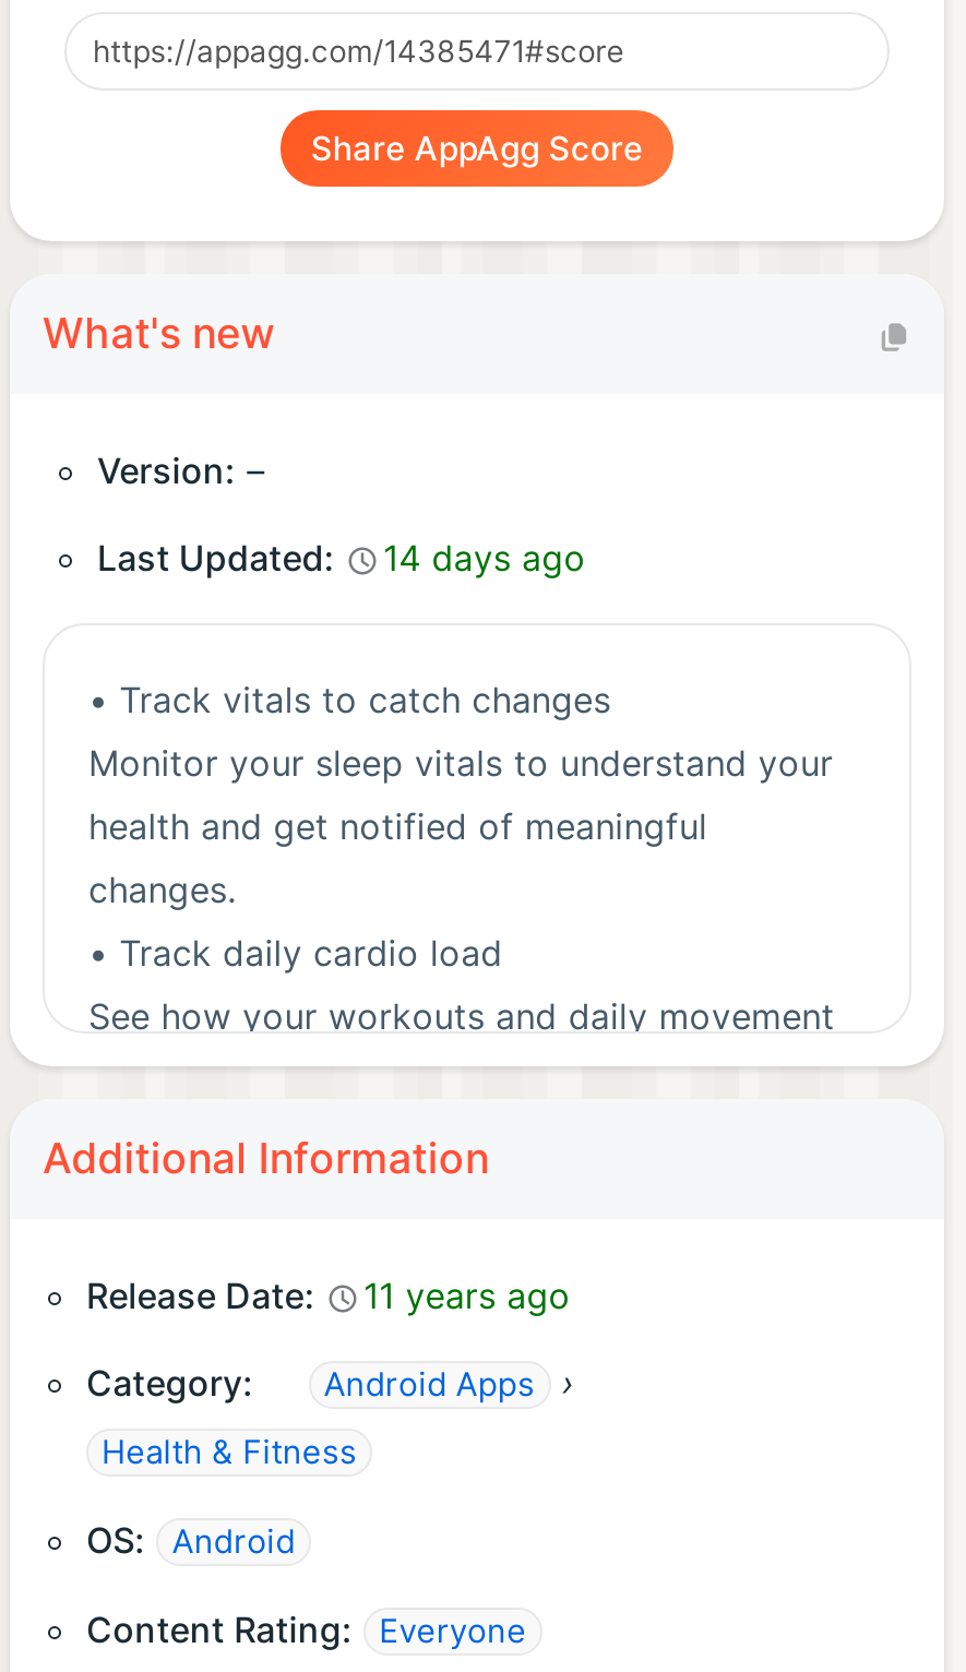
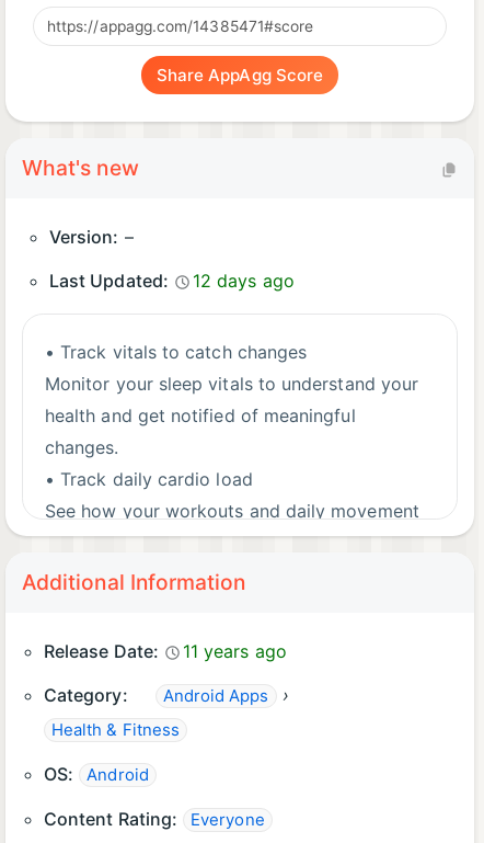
- Last Updated: 14 days ago
+ Last Updated: 12 days ago
